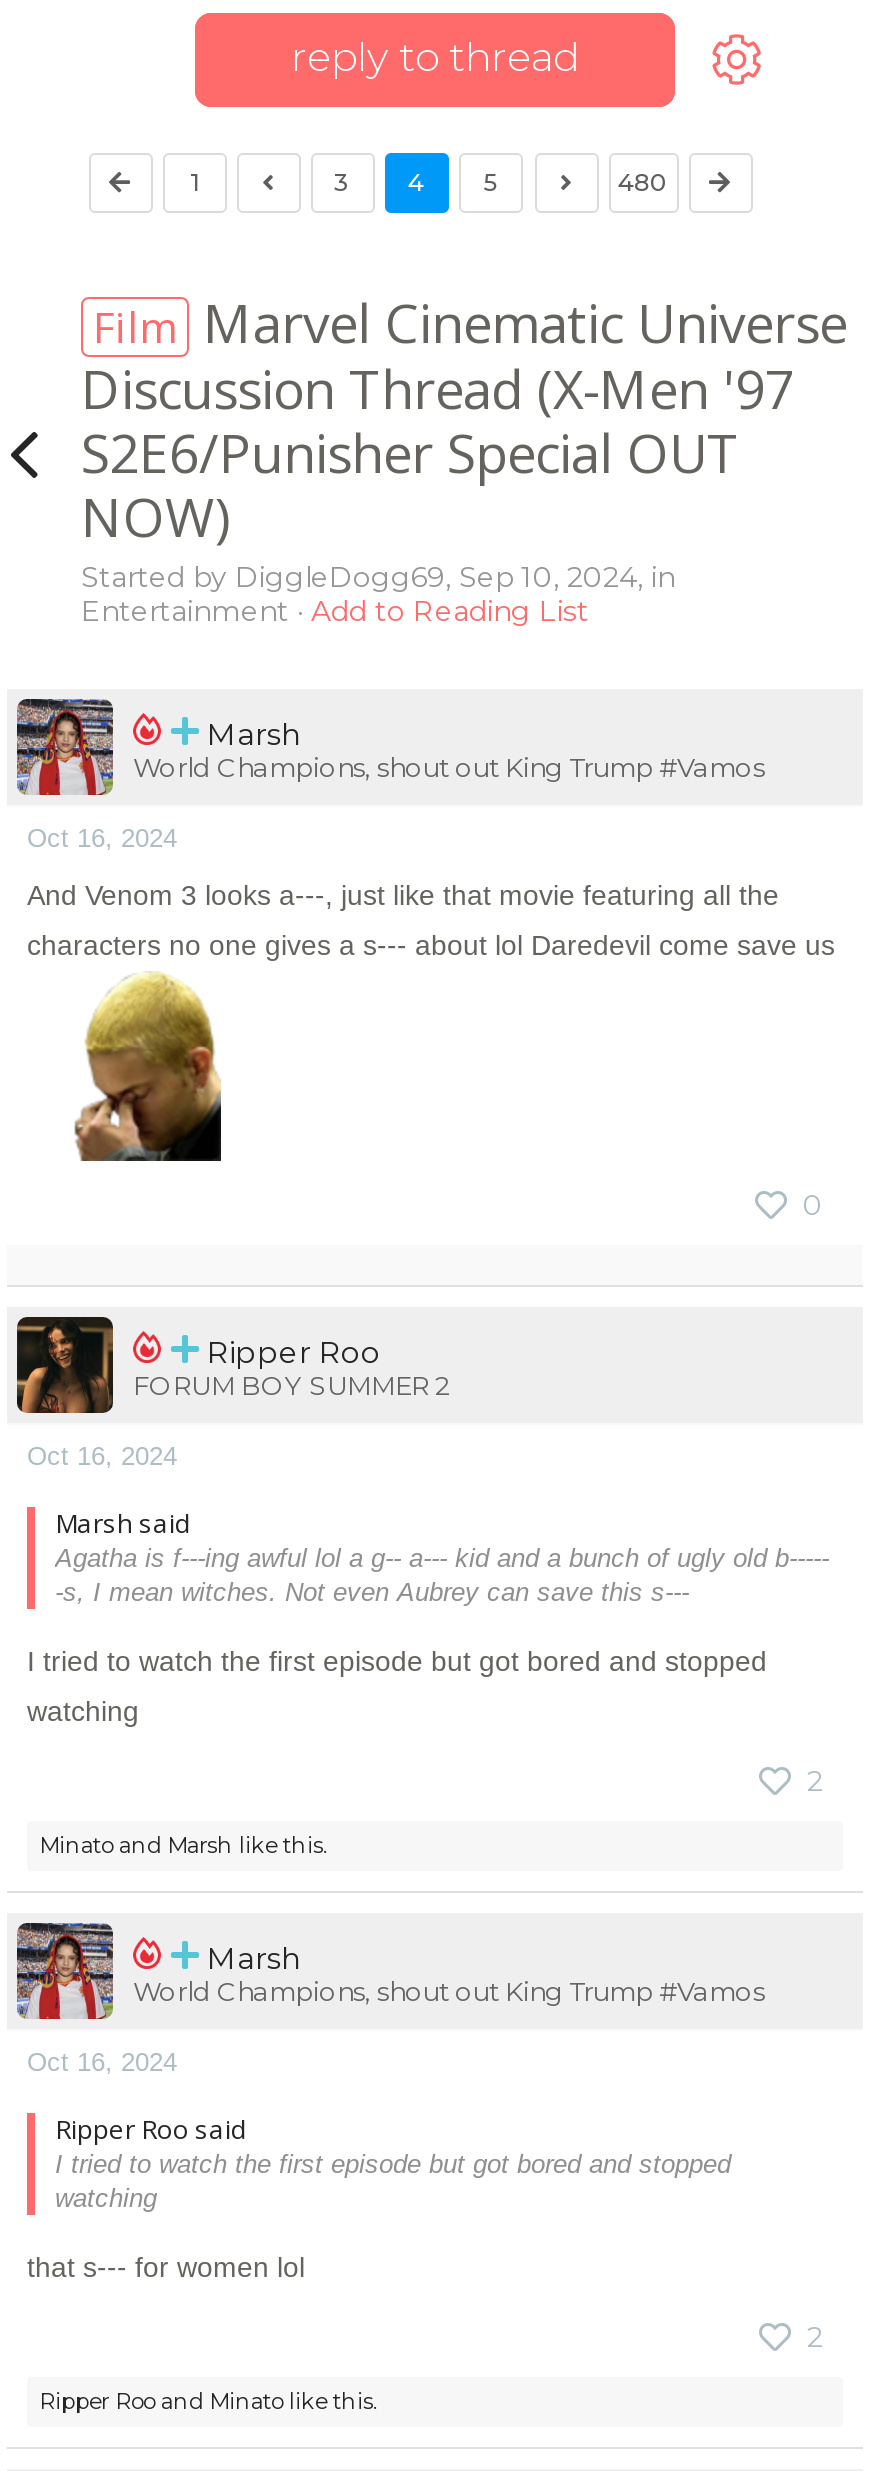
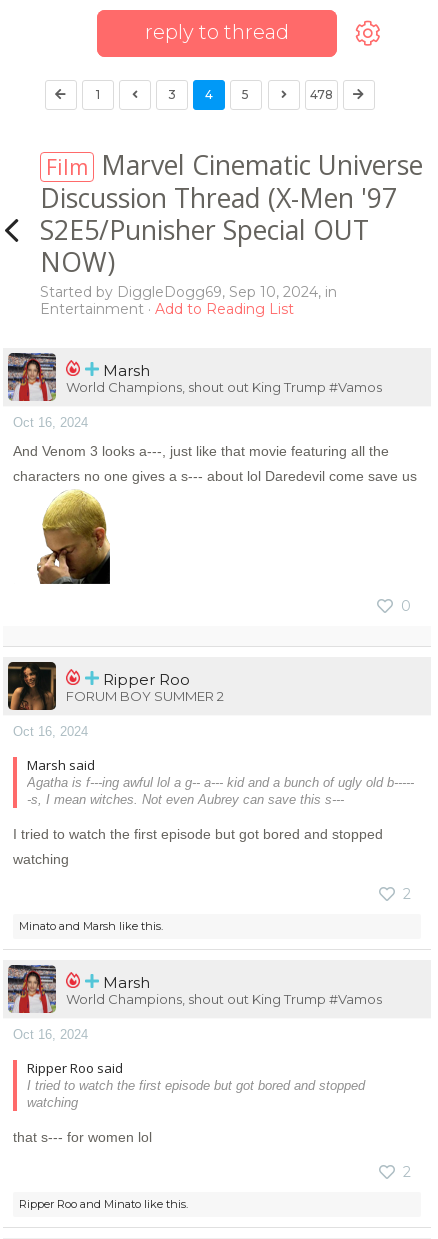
- 480
+ 478

- S2E6/Punisher Special OUT
+ S2E5/Punisher Special OUT
